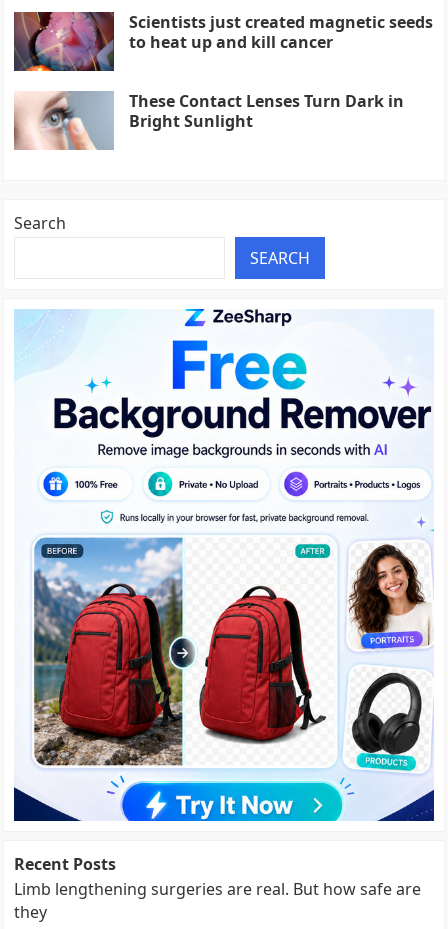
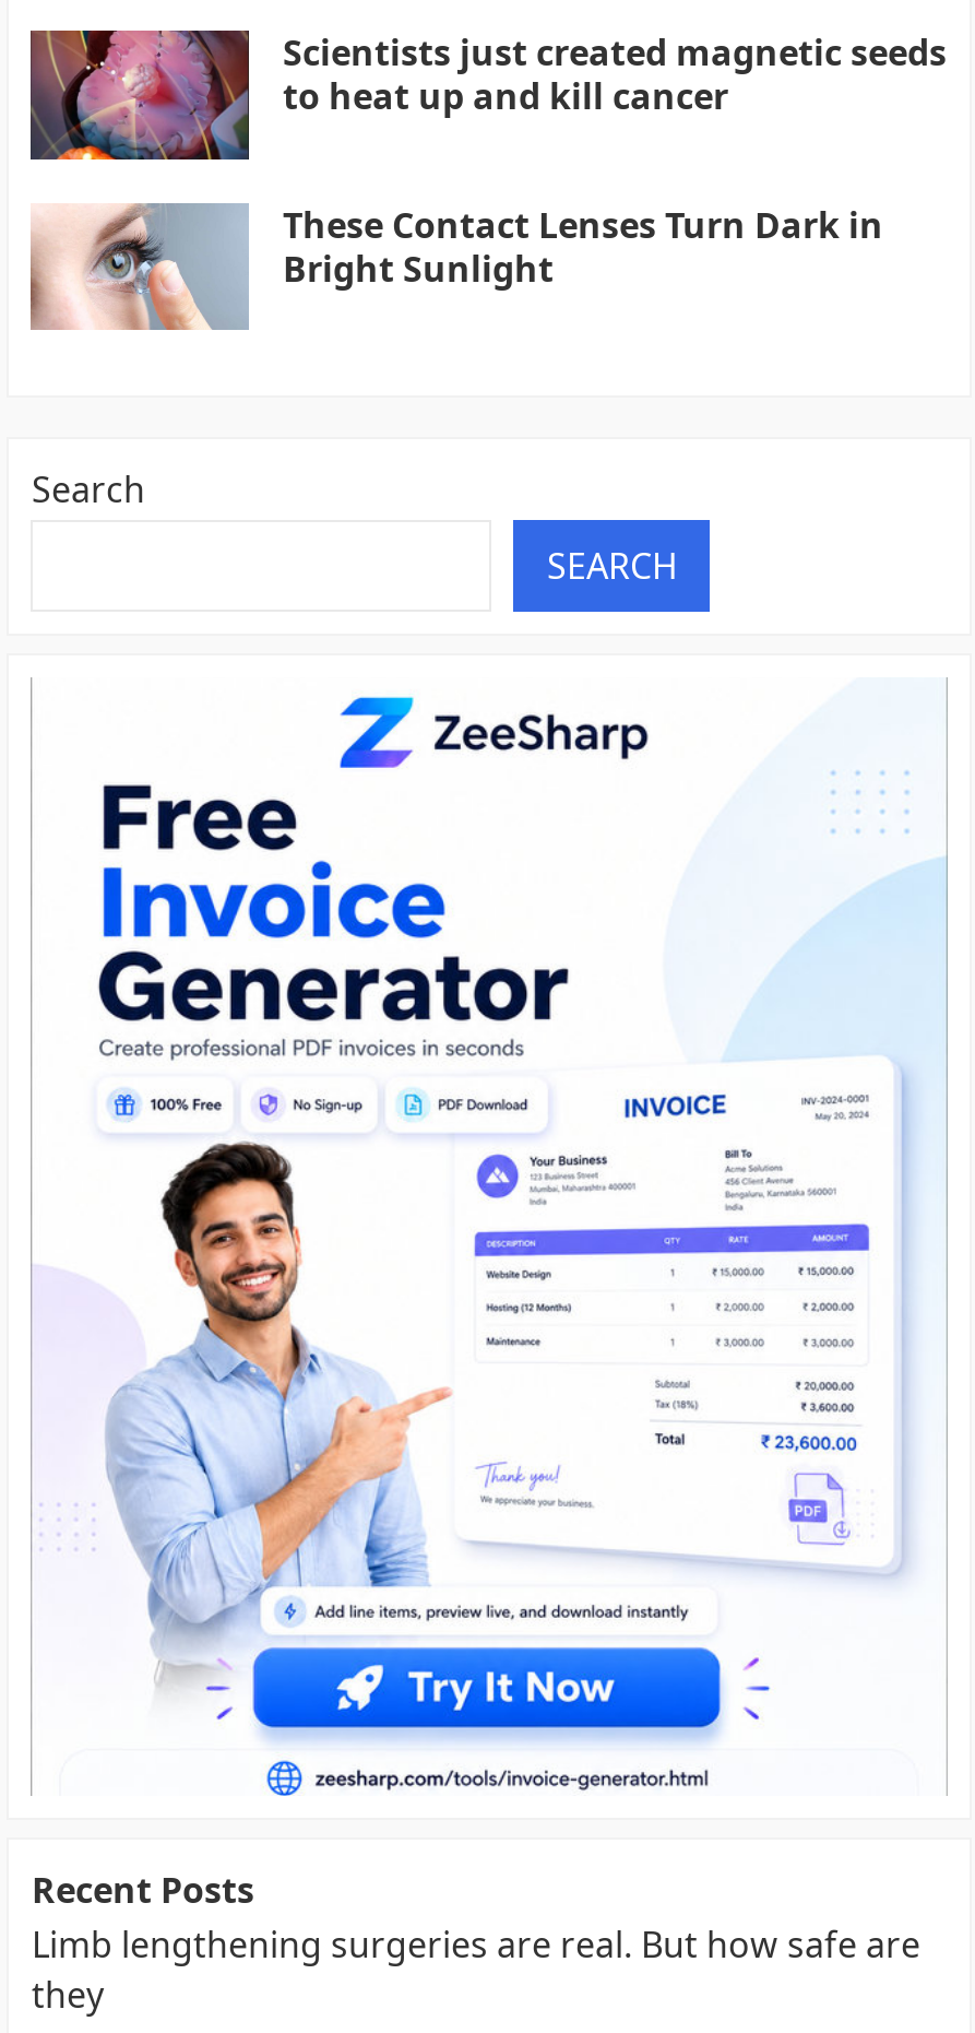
- [image]
+ [image]
